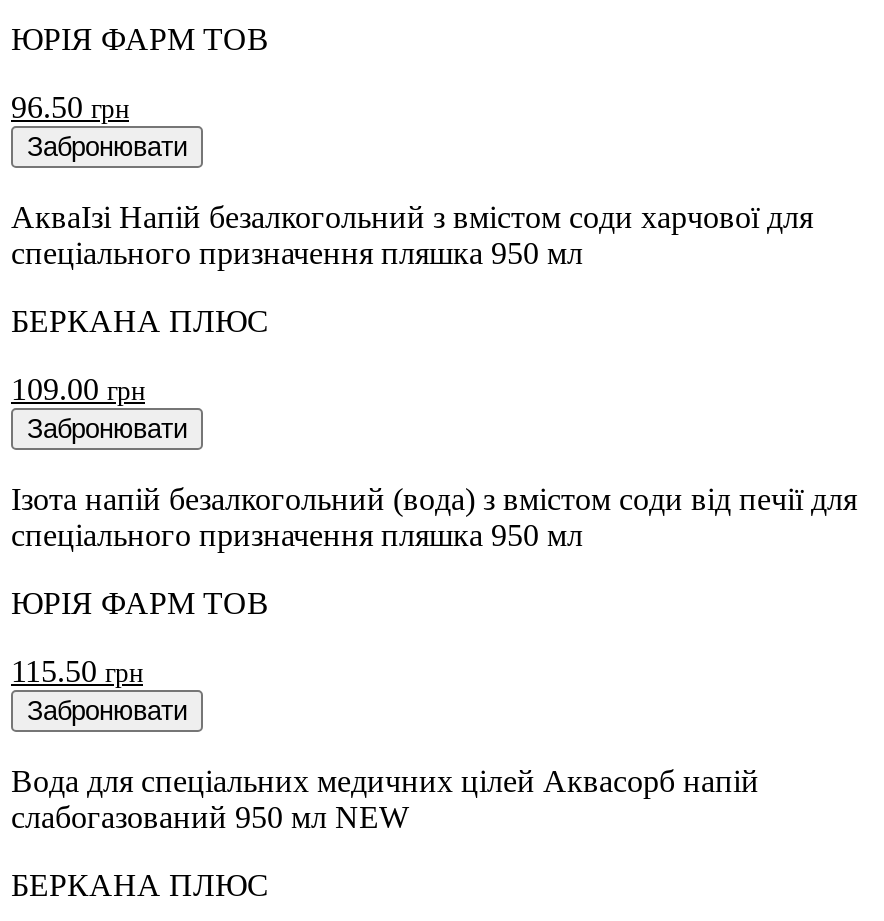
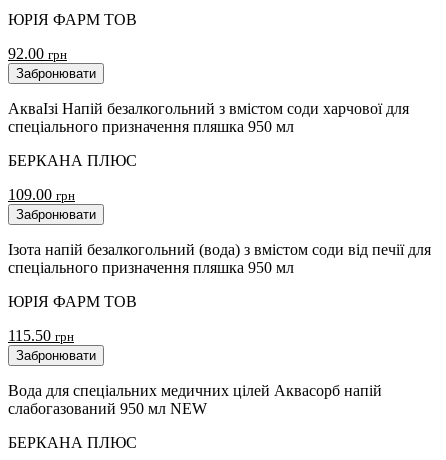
- 96.50 грн
+ 92.00 грн
